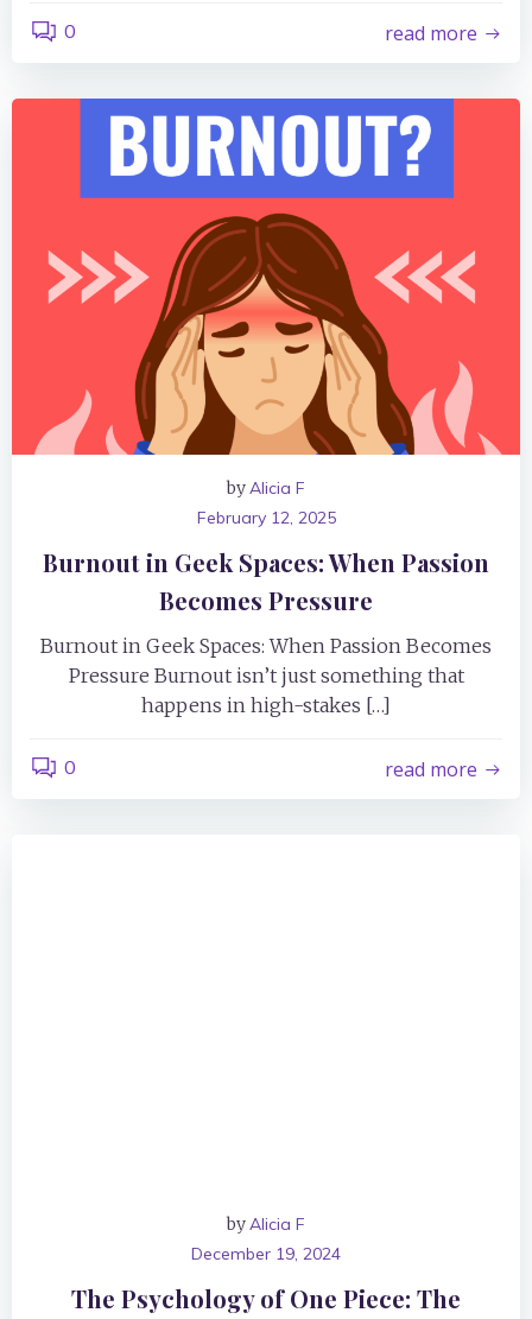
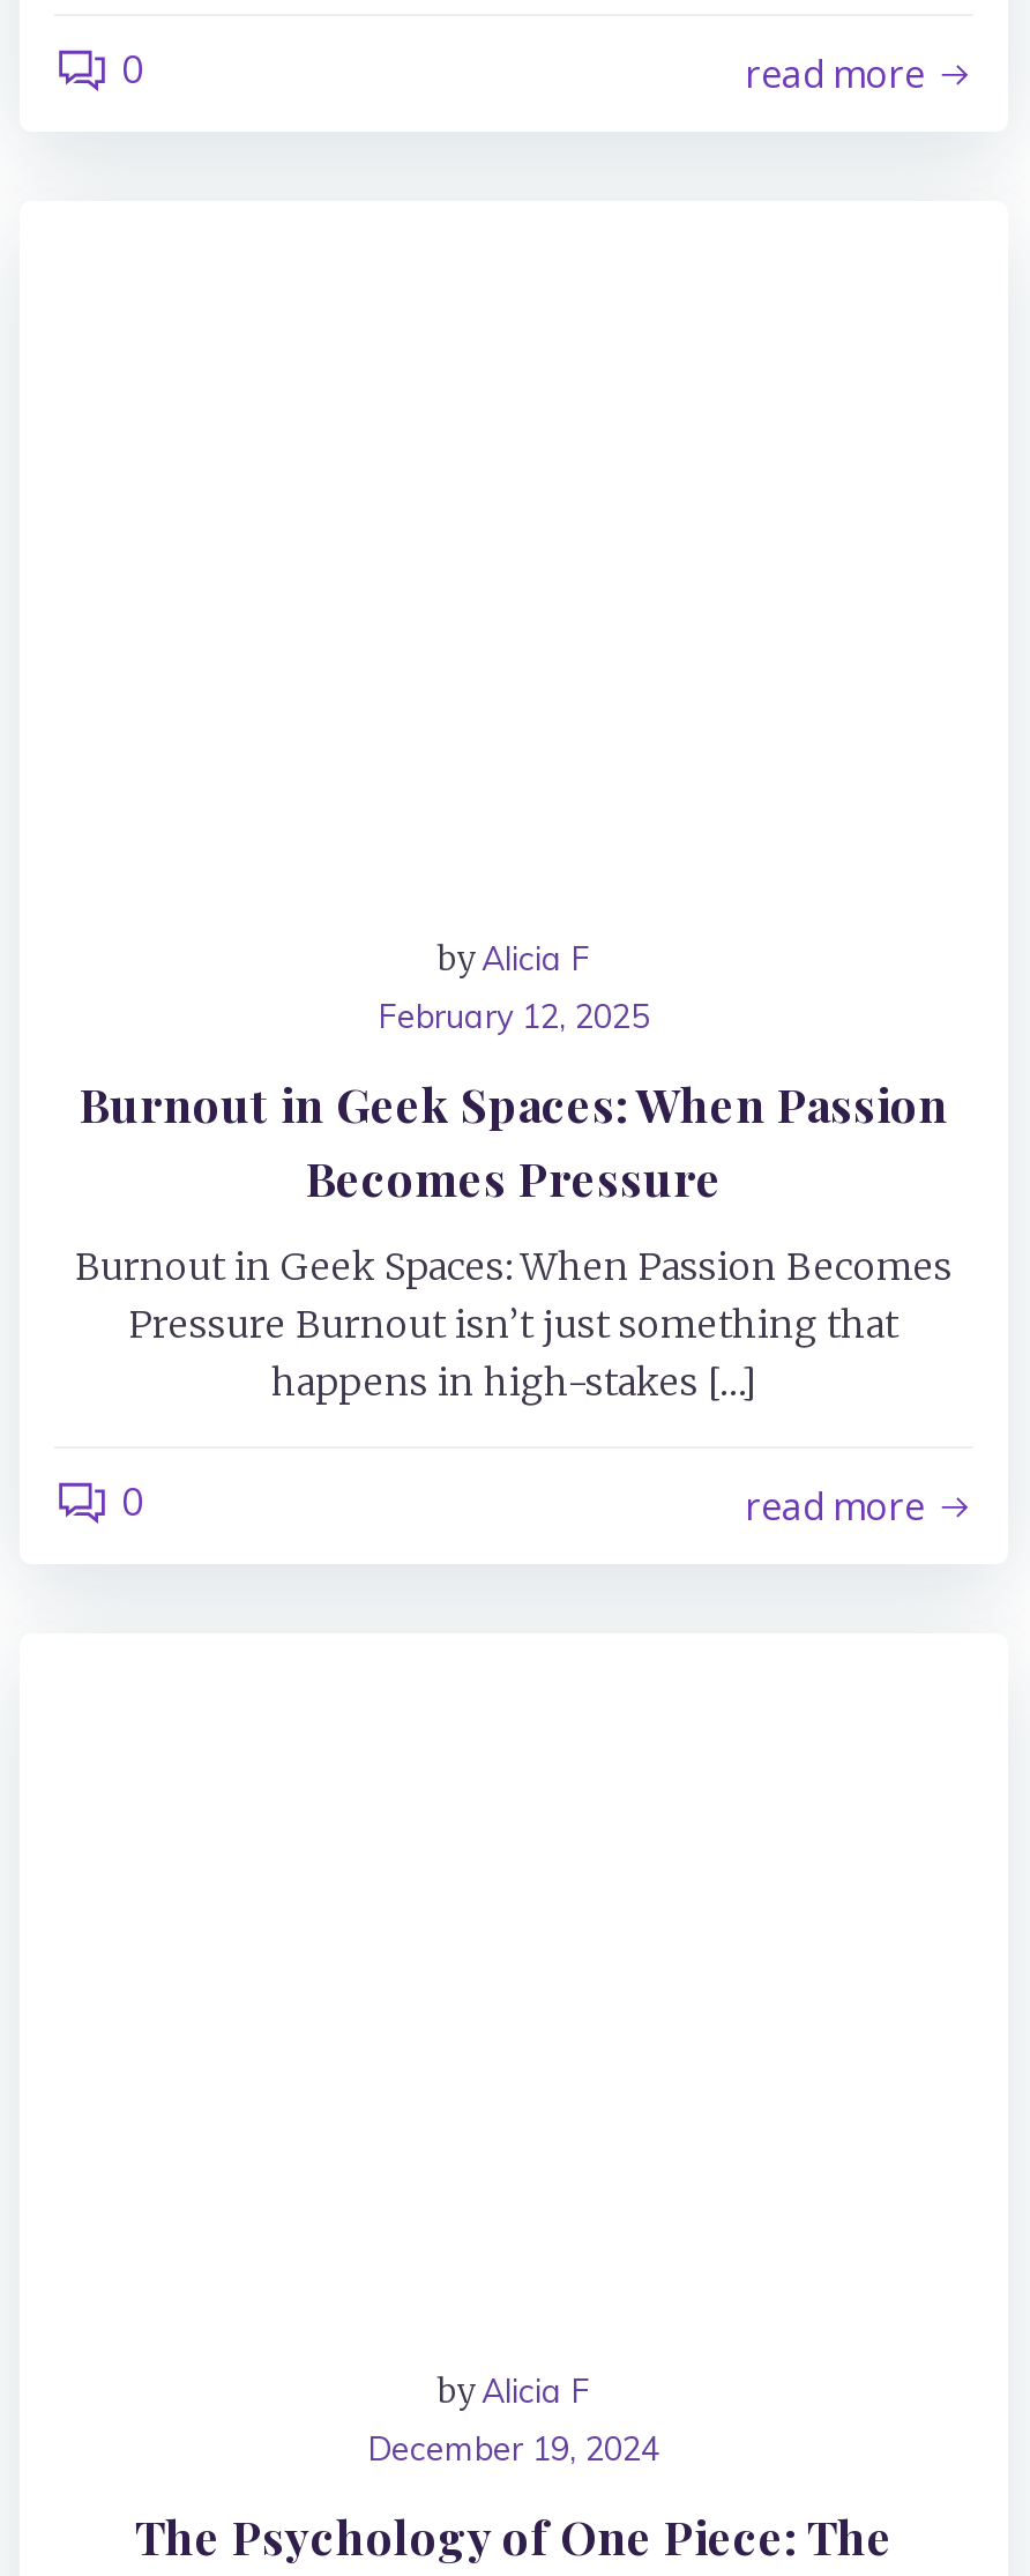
- [image]
